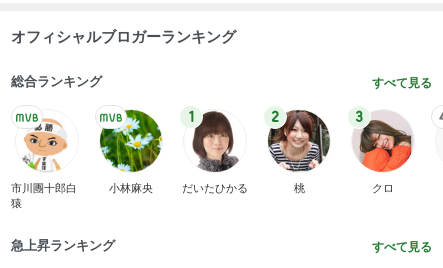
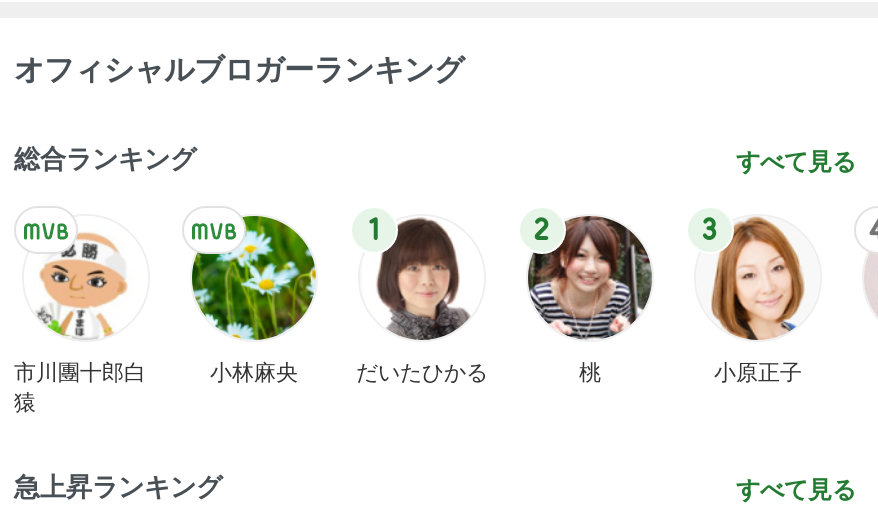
- [image]
- クロ
+ [image]
+ 小原正子
